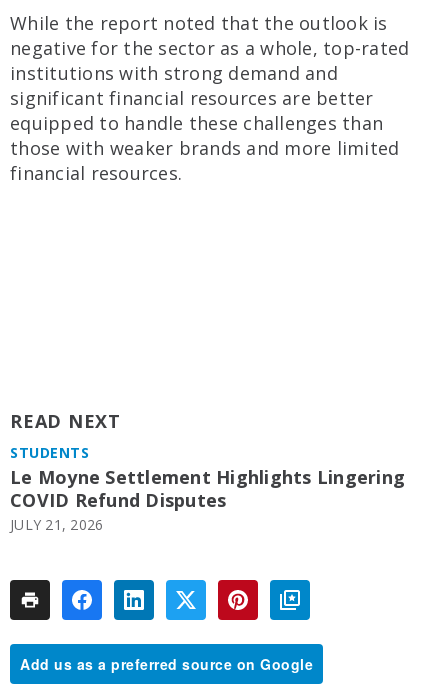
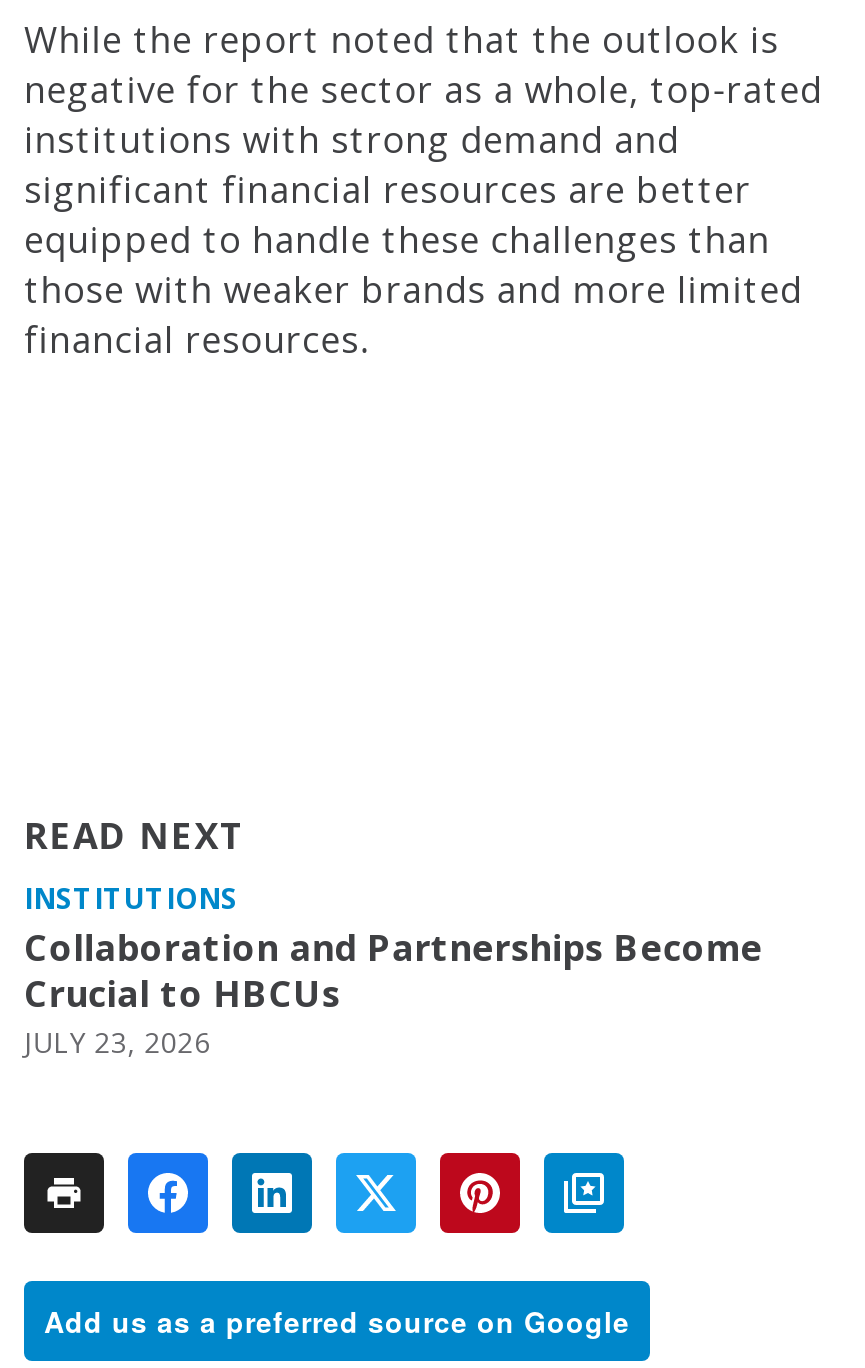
- STUDENTS
- Le Moyne Settlement Highlights Lingering
- COVID Refund Disputes
- JULY 21, 2026
+ INSTITUTIONS
+ Collaboration and Partnerships Become
+ Crucial to HBCUs
+ JULY 23, 2026
